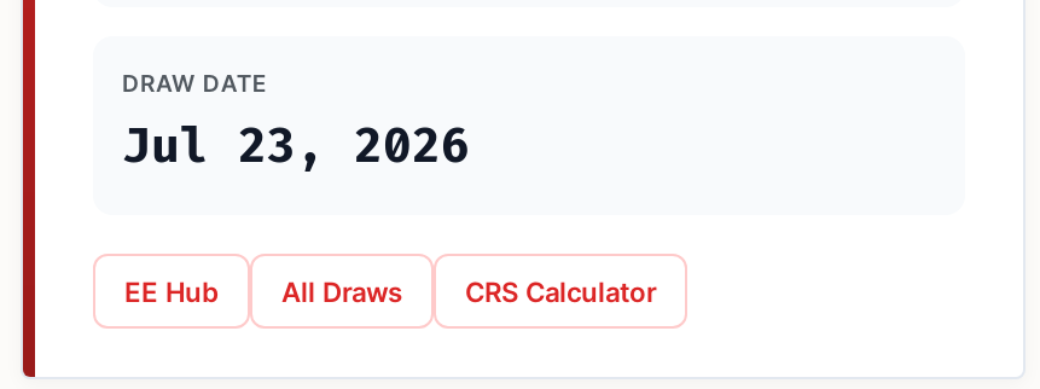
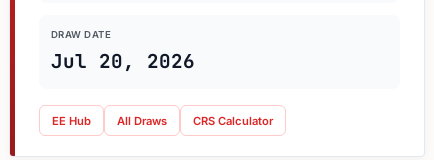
- Jul 23, 2026
+ Jul 20, 2026
